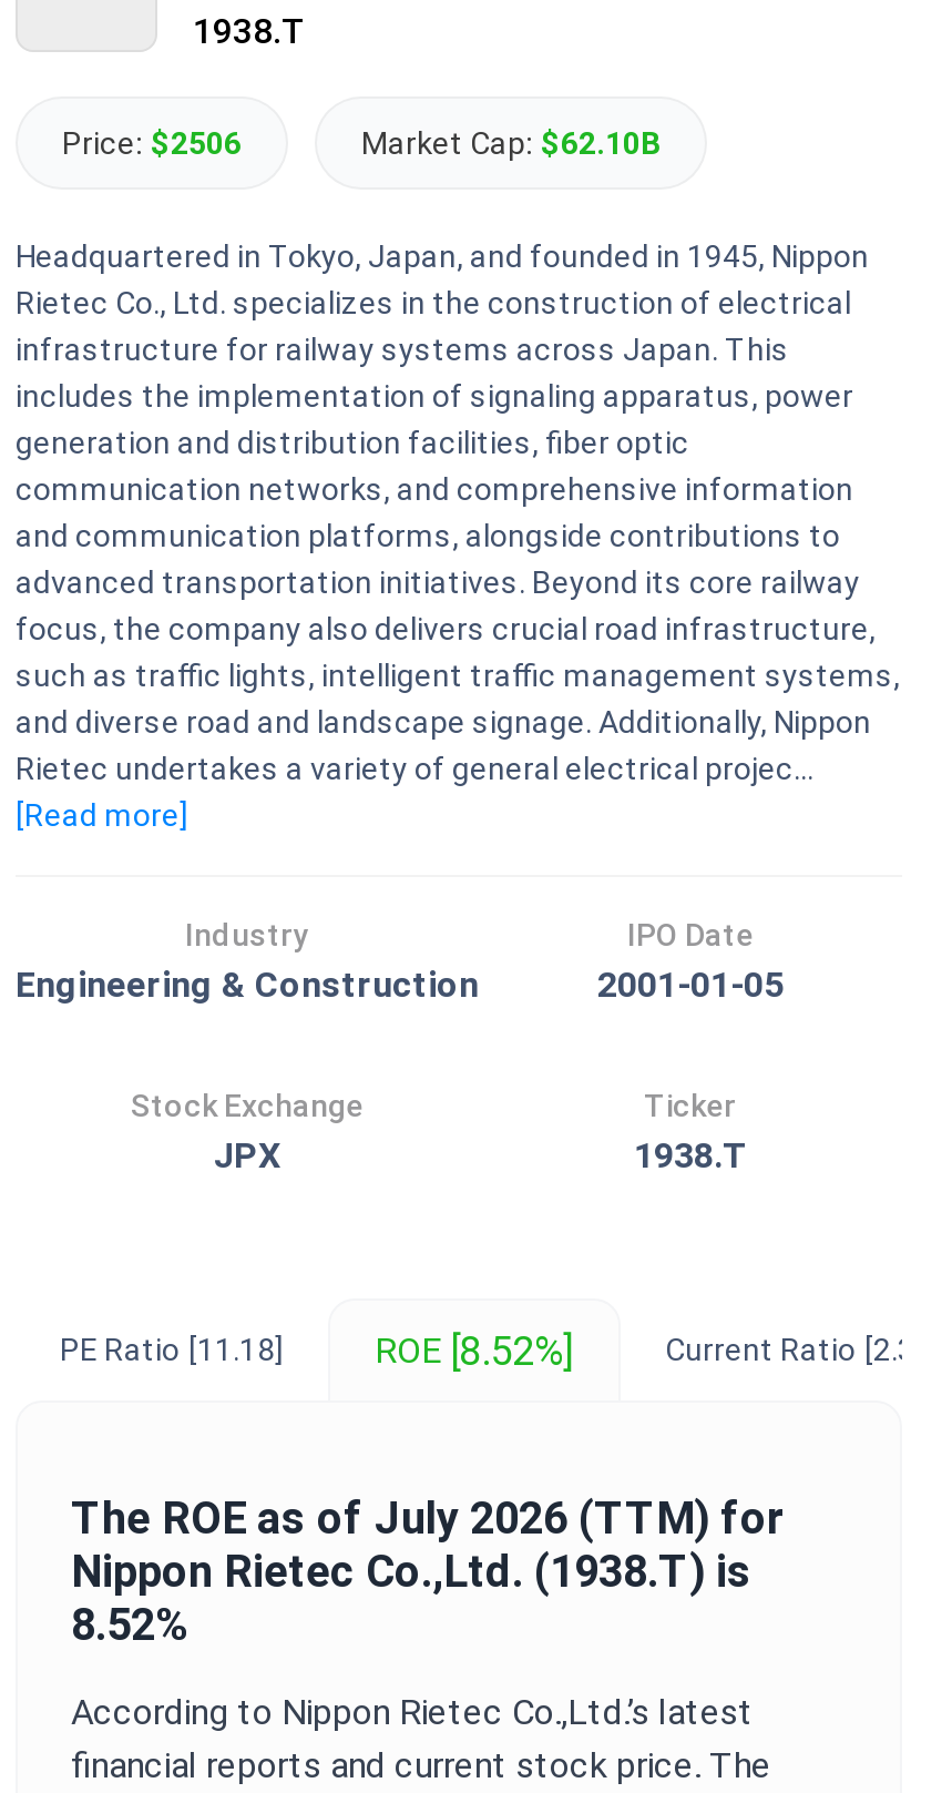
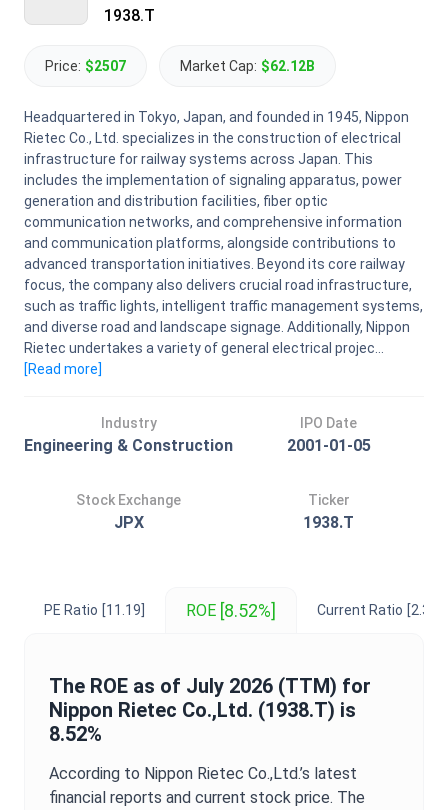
- Price: $2506
+ Price: $2507

- Market Cap: $62.10B
+ Market Cap: $62.12B

- PE Ratio [11.18]
+ PE Ratio [11.19]
